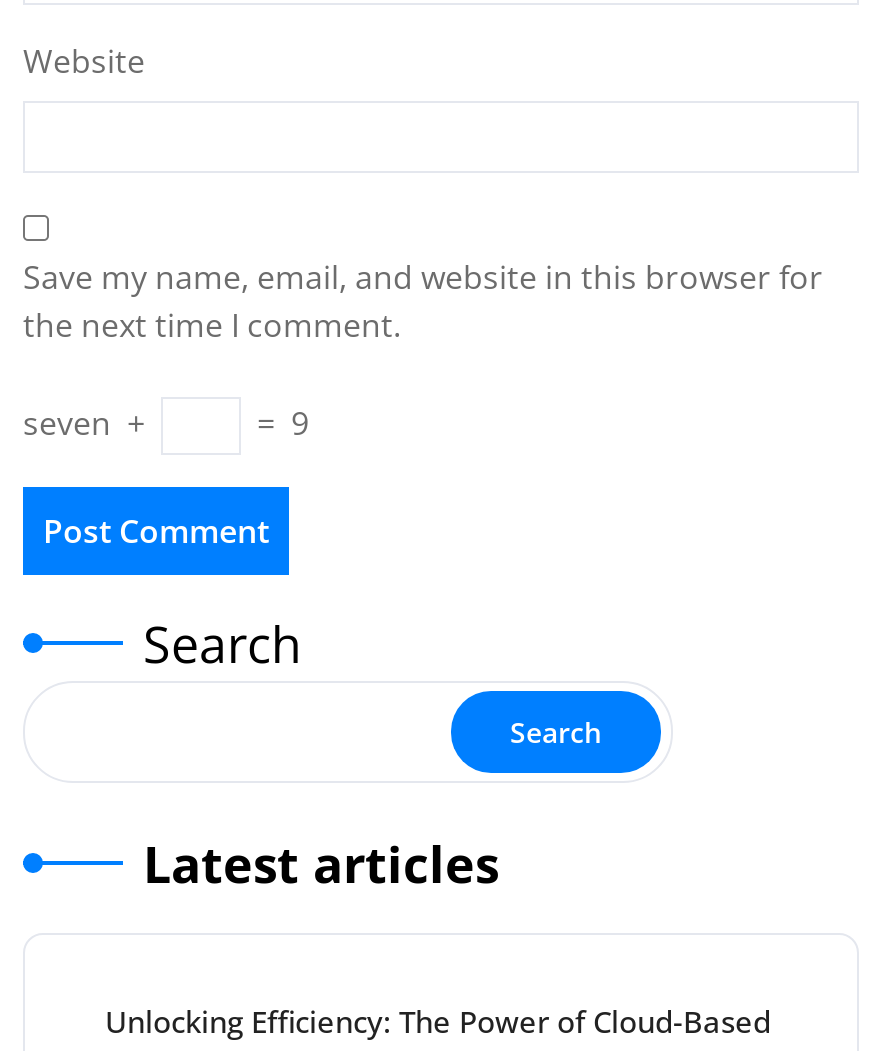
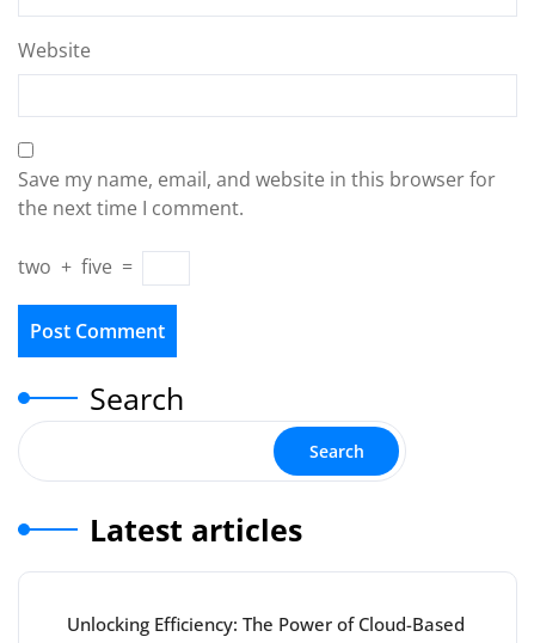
- seven +
- = 9
+ two + five =
